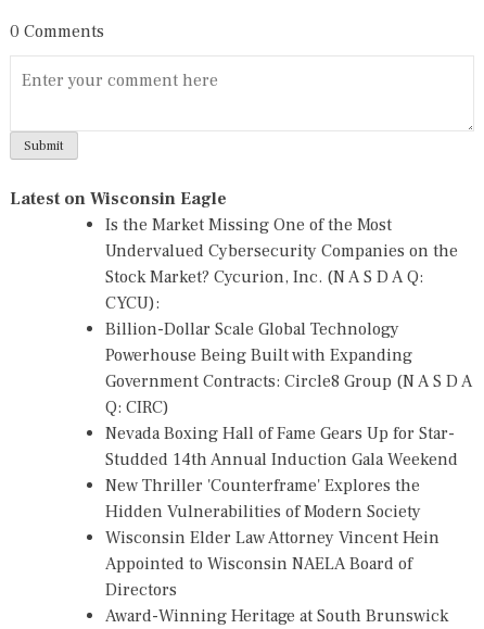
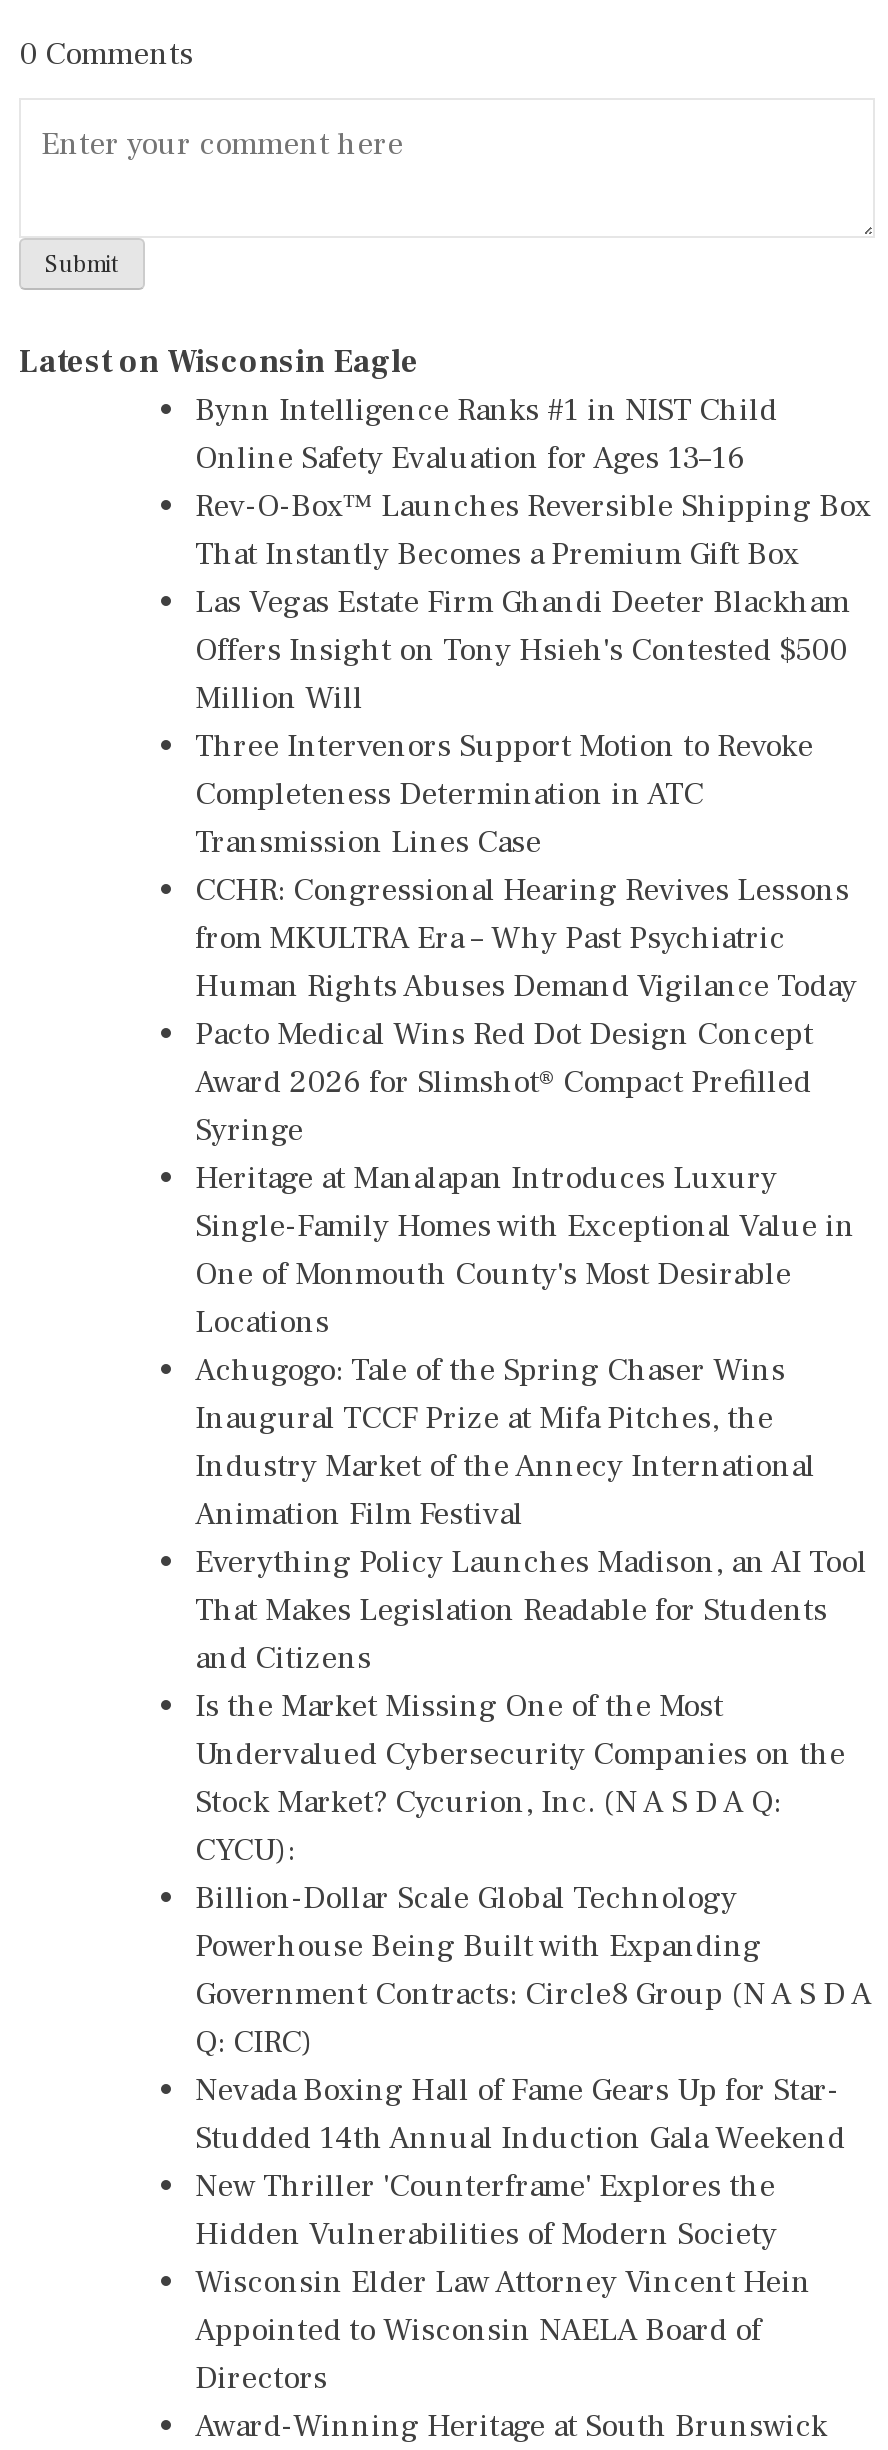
+ Bynn Intelligence Ranks #1 in NIST Child
+ Online Safety Evaluation for Ages 13–16
+ Rev-O-Box™ Launches Reversible Shipping Box
+ That Instantly Becomes a Premium Gift Box
+ Las Vegas Estate Firm Ghandi Deeter Blackham
+ Offers Insight on Tony Hsieh's Contested $500
+ Million Will
+ Three Intervenors Support Motion to Revoke
+ Completeness Determination in ATC
+ Transmission Lines Case
+ CCHR: Congressional Hearing Revives Lessons
+ from MKULTRA Era – Why Past Psychiatric
+ Human Rights Abuses Demand Vigilance Today
+ Pacto Medical Wins Red Dot Design Concept
+ Award 2026 for Slimshot® Compact Prefilled
+ Syringe
+ Heritage at Manalapan Introduces Luxury
+ Single-Family Homes with Exceptional Value in
+ One of Monmouth County's Most Desirable
+ Locations
+ Achugogo: Tale of the Spring Chaser Wins
+ Inaugural TCCF Prize at Mifa Pitches, the
+ Industry Market of the Annecy International
+ Animation Film Festival
+ Everything Policy Launches Madison, an AI Tool
+ That Makes Legislation Readable for Students
+ and Citizens
